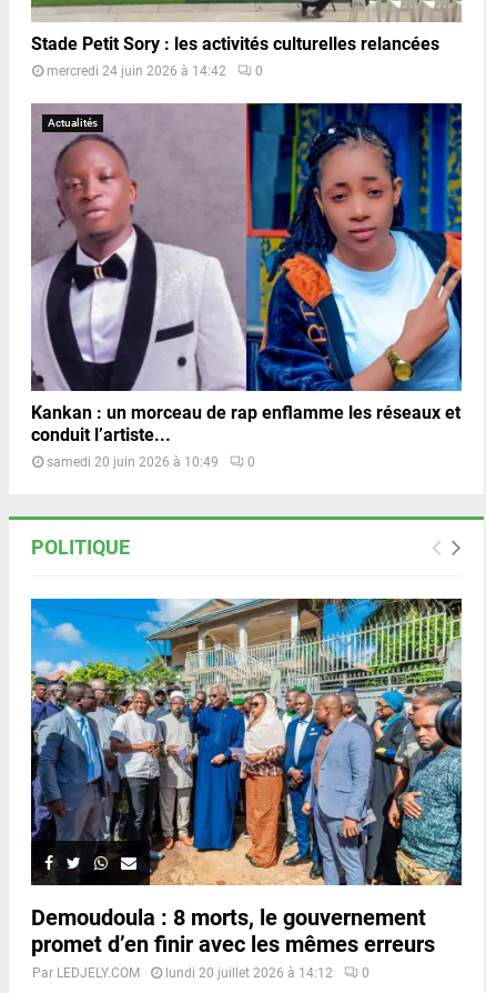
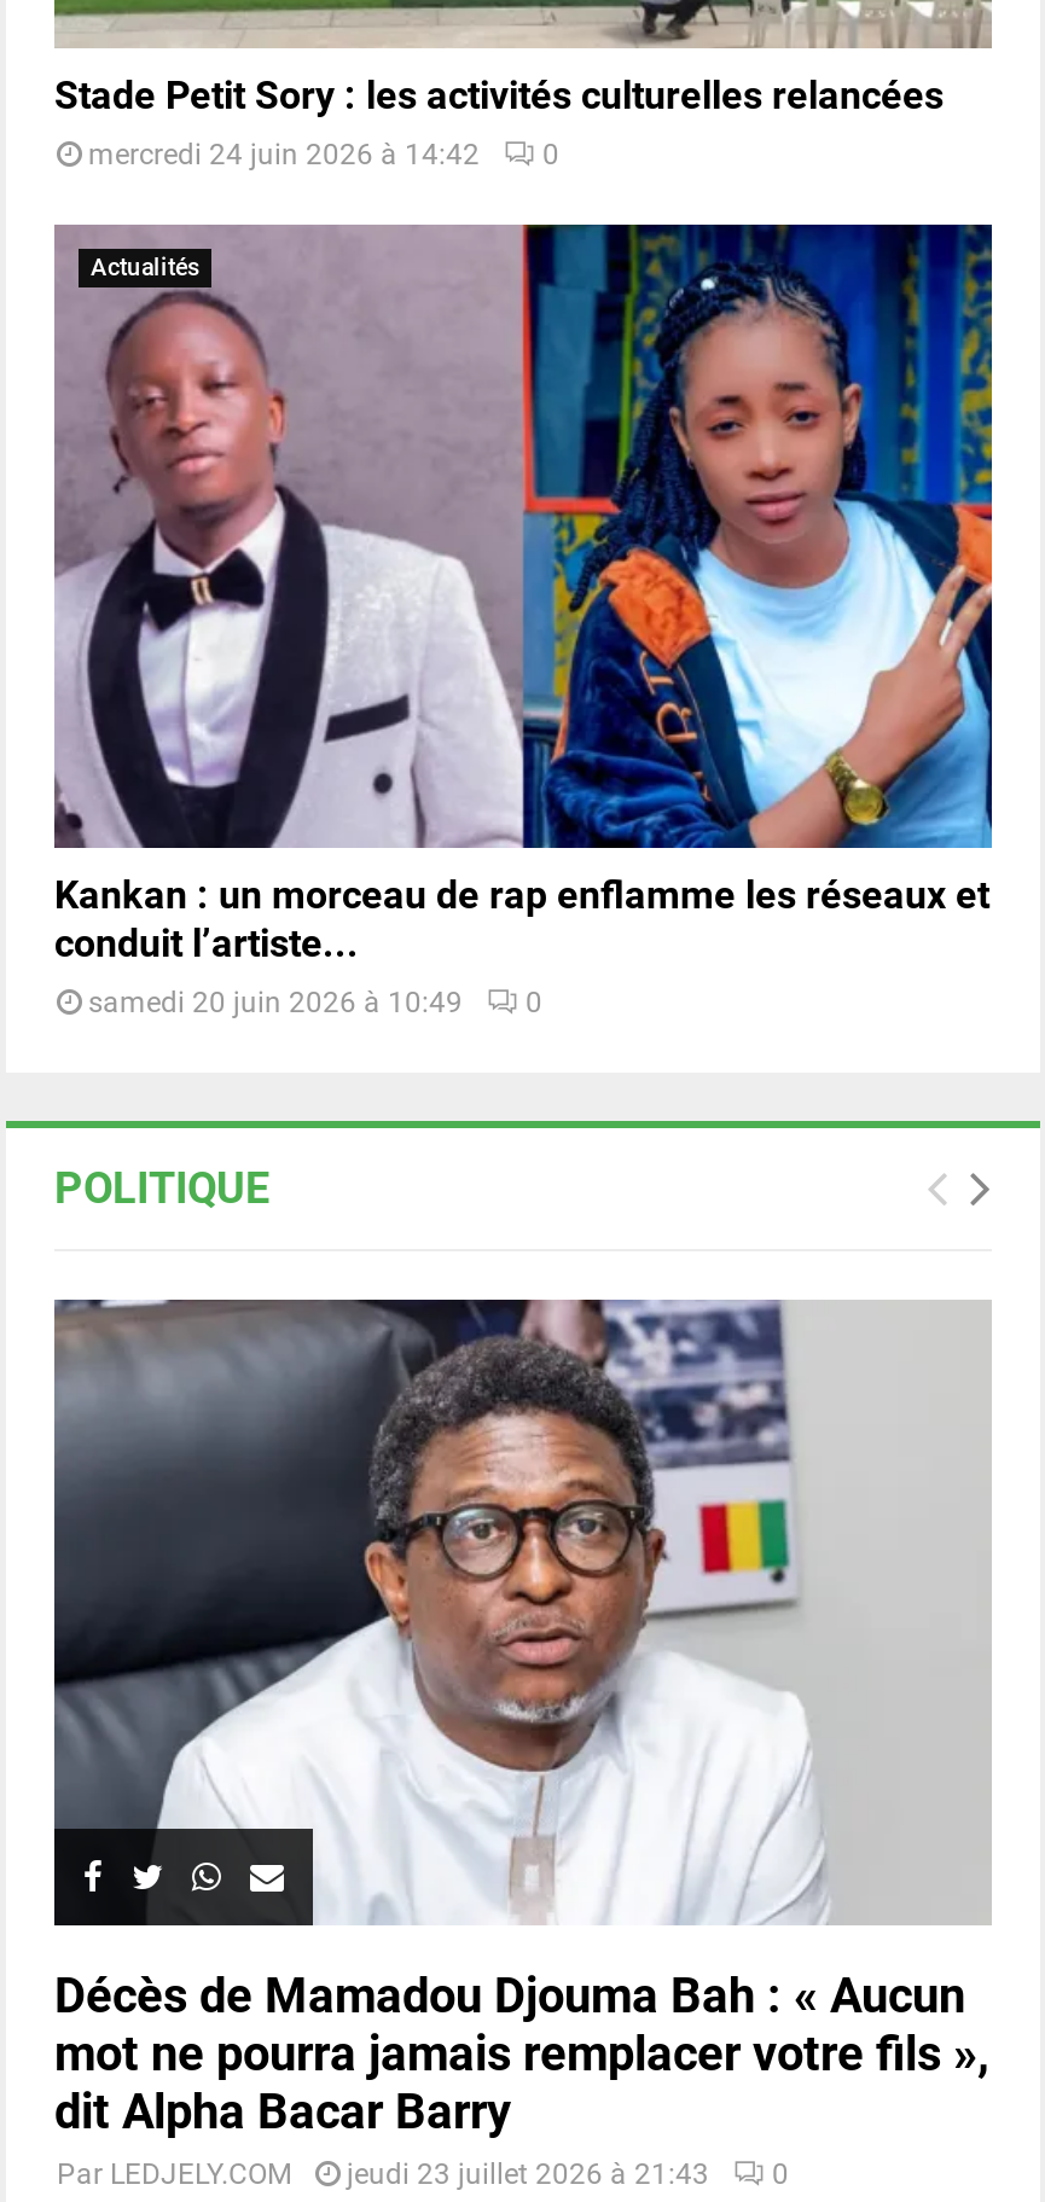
- [image]
- Demoudoula : 8 morts, le gouvernement
- promet d’en finir avec les mêmes erreurs
+ [image]
+ Décès de Mamadou Djouma Bah : « Aucun
+ mot ne pourra jamais remplacer votre fils »,
+ dit Alpha Bacar Barry

- lundi 20 juillet 2026 à 14:12
+ jeudi 23 juillet 2026 à 21:43
